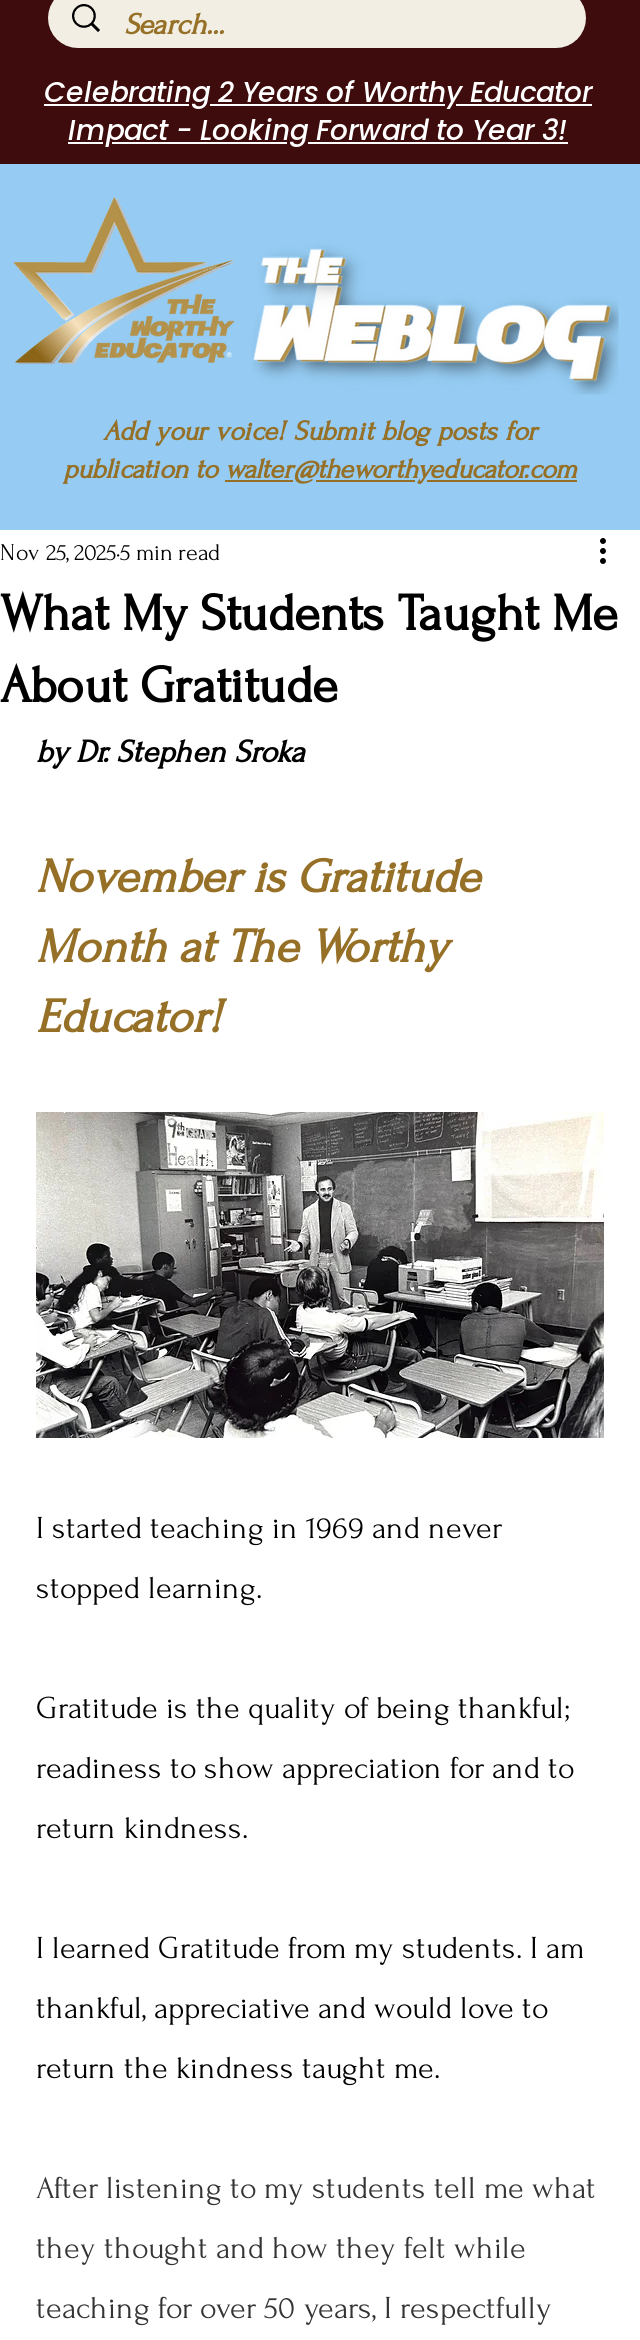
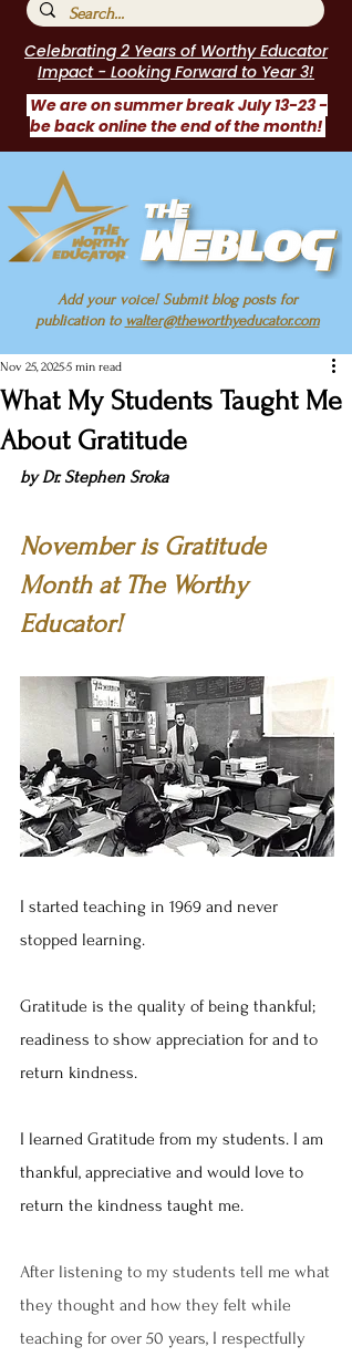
+ We are on summer break July 13-23 -
+ be back online the end of the month!
